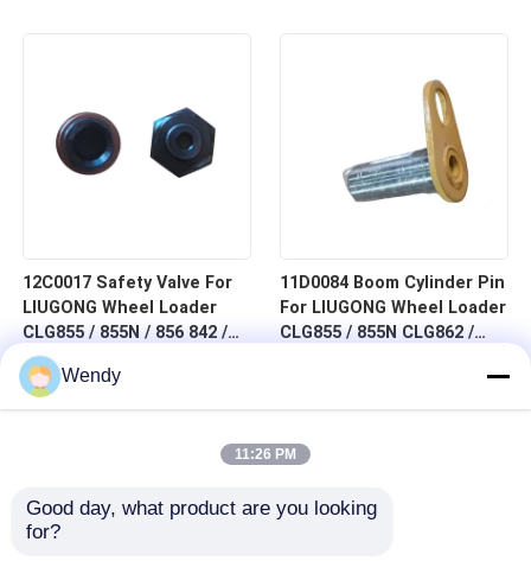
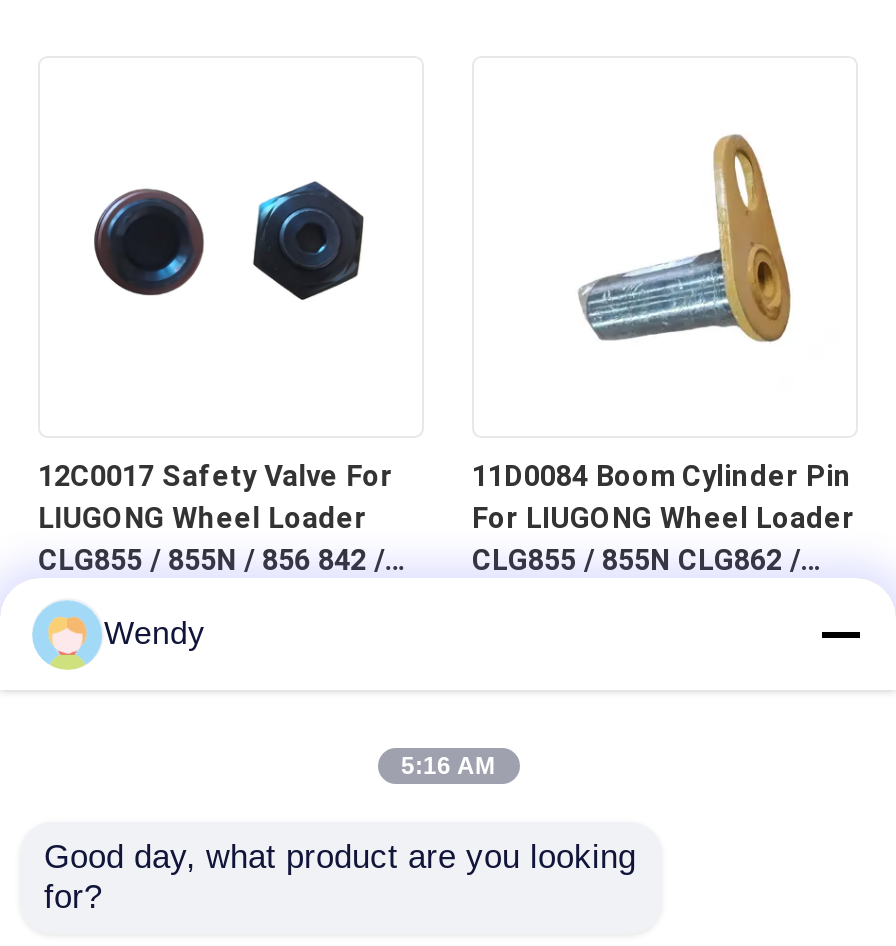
- 11:26 PM
+ 5:16 AM
